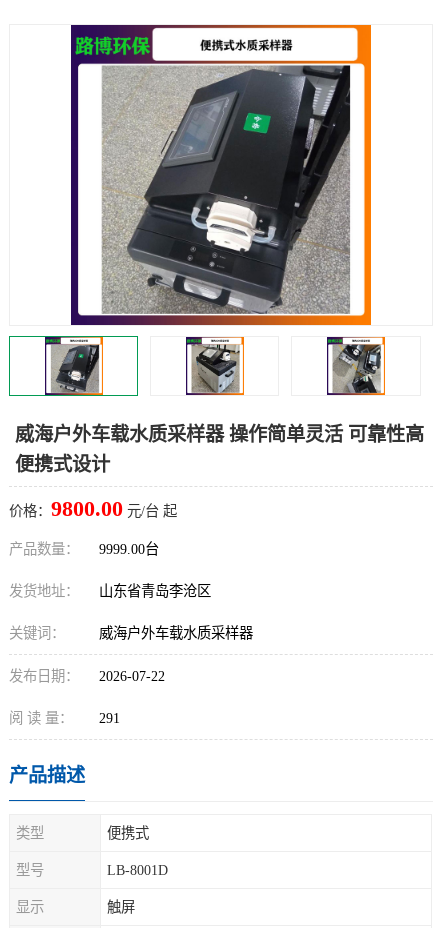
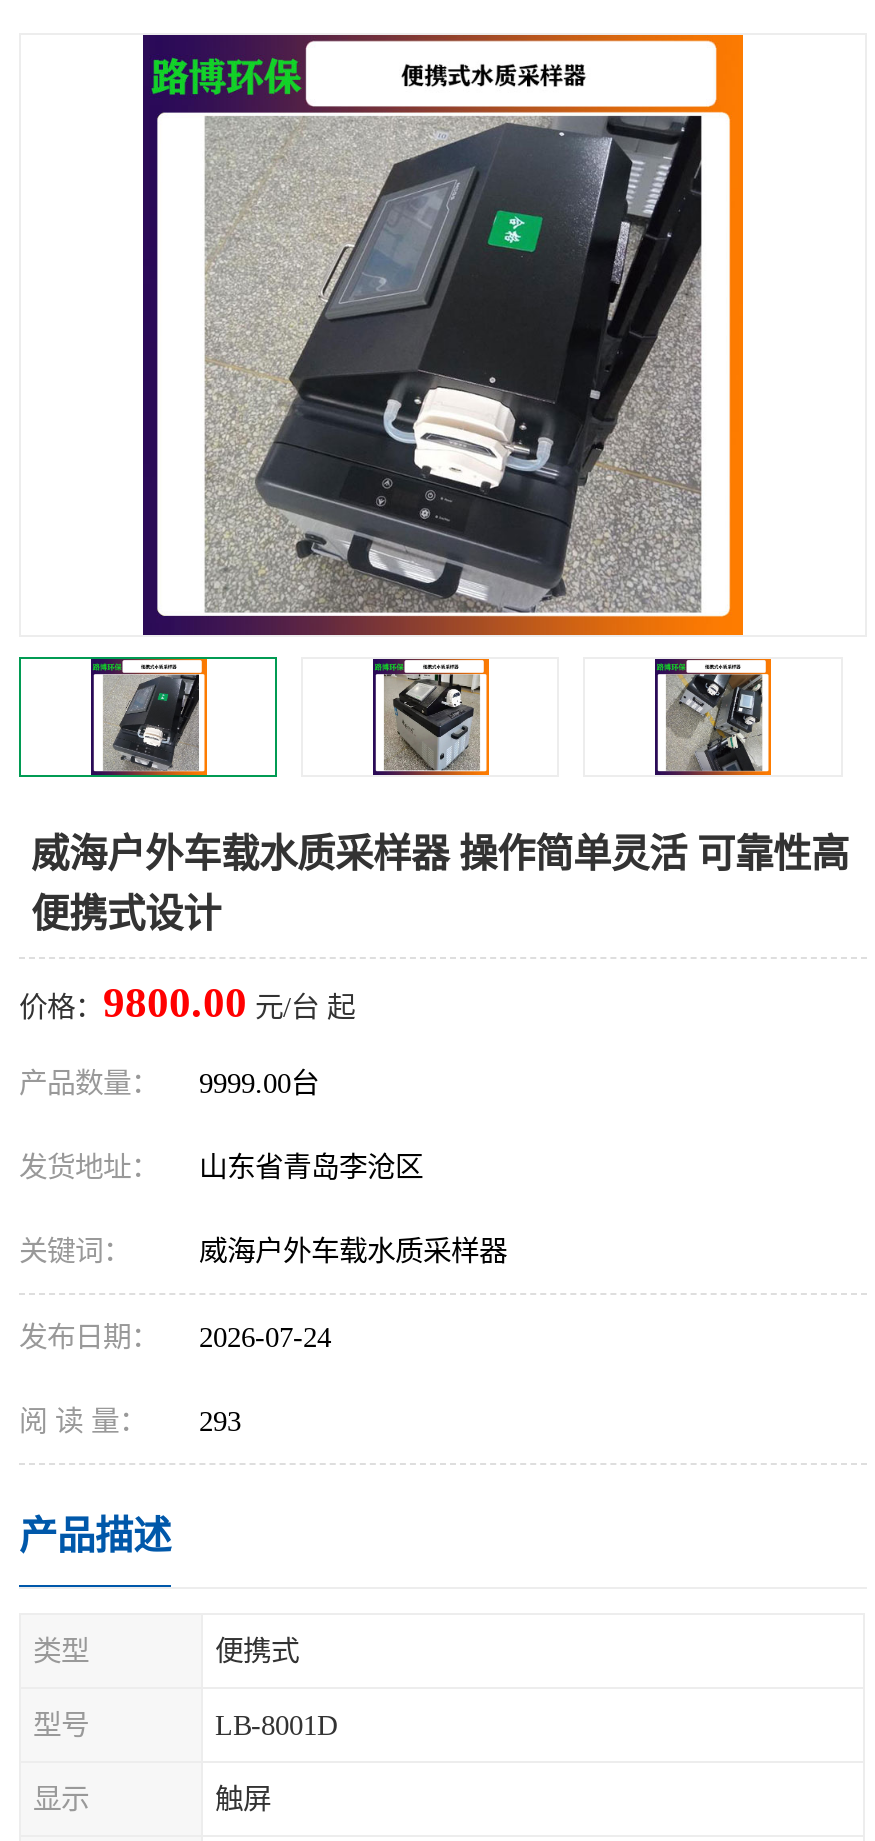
- 发布日期： 2026-07-22
+ 发布日期： 2026-07-24

- 阅 读 量： 291
+ 阅 读 量： 293
